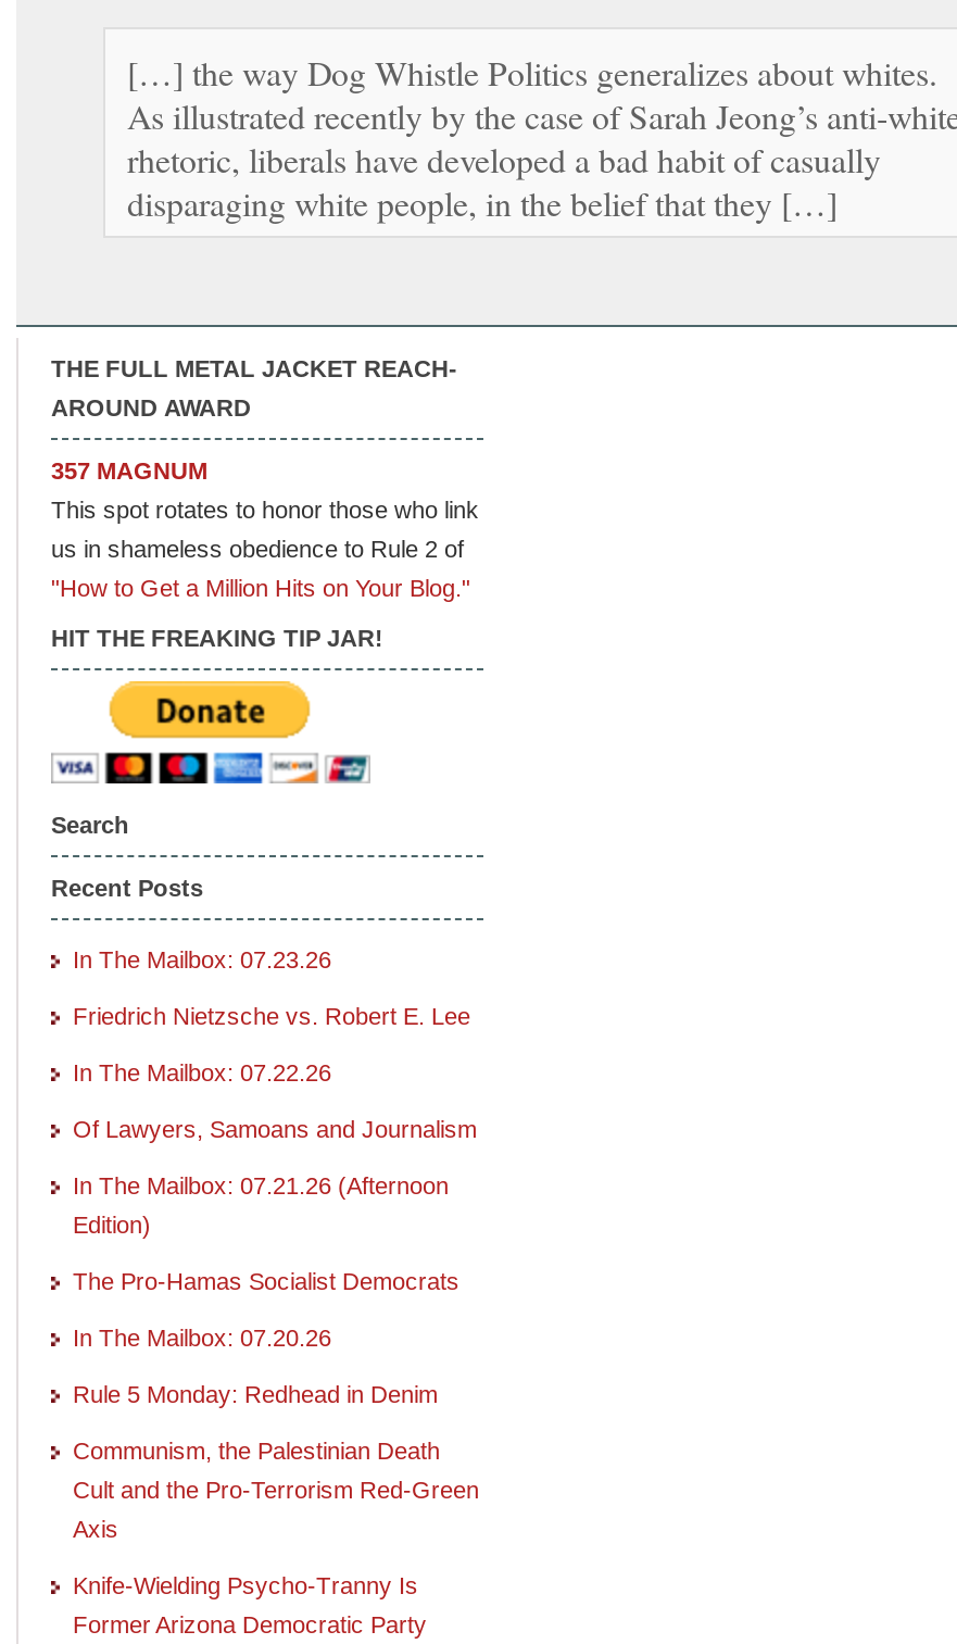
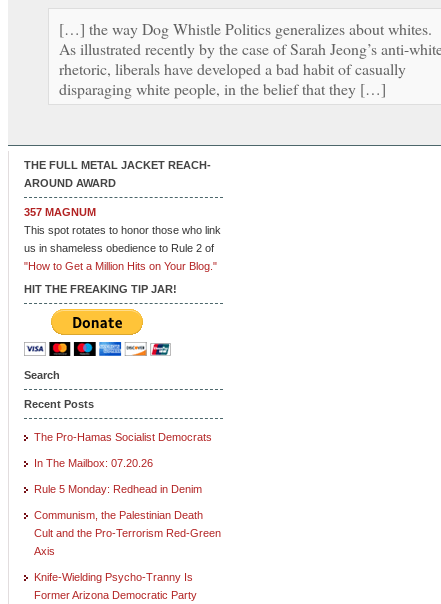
- In The Mailbox: 07.23.26
- Friedrich Nietzsche vs. Robert E. Lee
- In The Mailbox: 07.22.26
- Of Lawyers, Samoans and Journalism
- In The Mailbox: 07.21.26 (Afternoon
- Edition)
